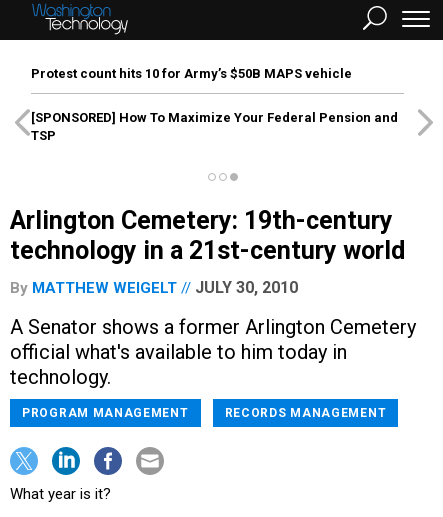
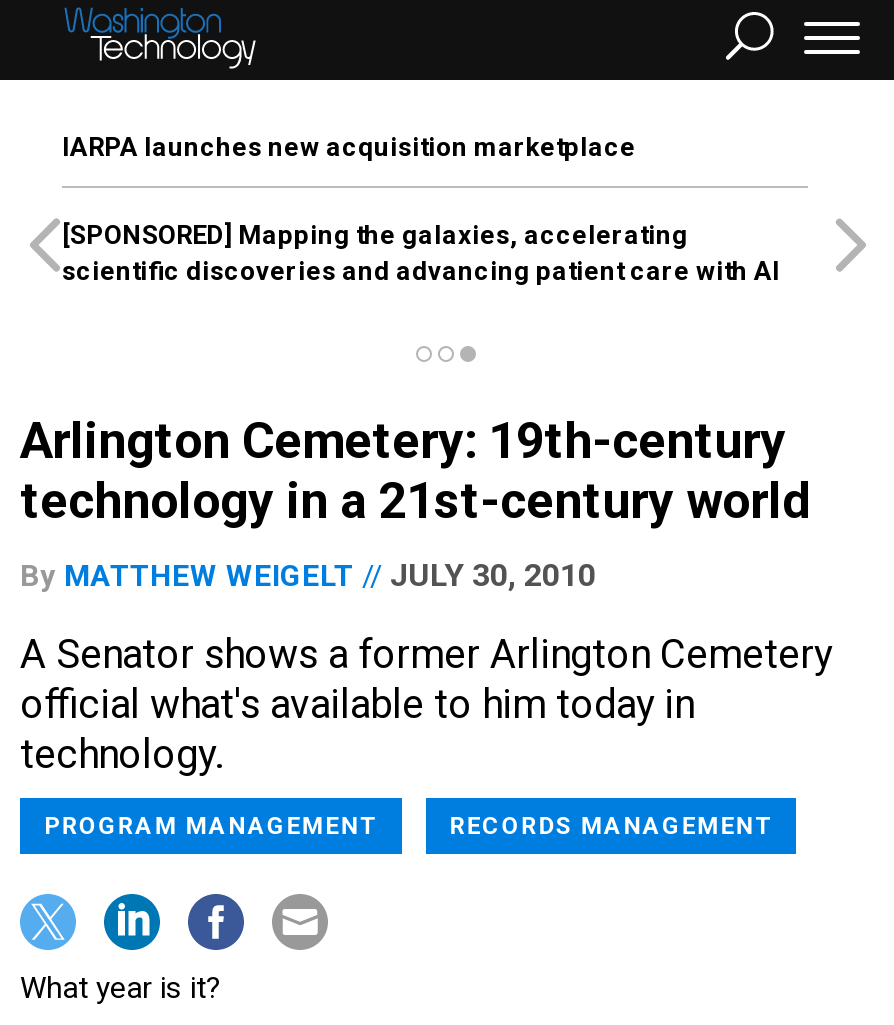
- Protest count hits 10 for Army’s $50B MAPS vehicle
+ IARPA launches new acquisition marketplace

- [SPONSORED] How To Maximize Your Federal Pension and
- TSP
+ [SPONSORED] Mapping the galaxies, accelerating
+ scientific discoveries and advancing patient care with AI
